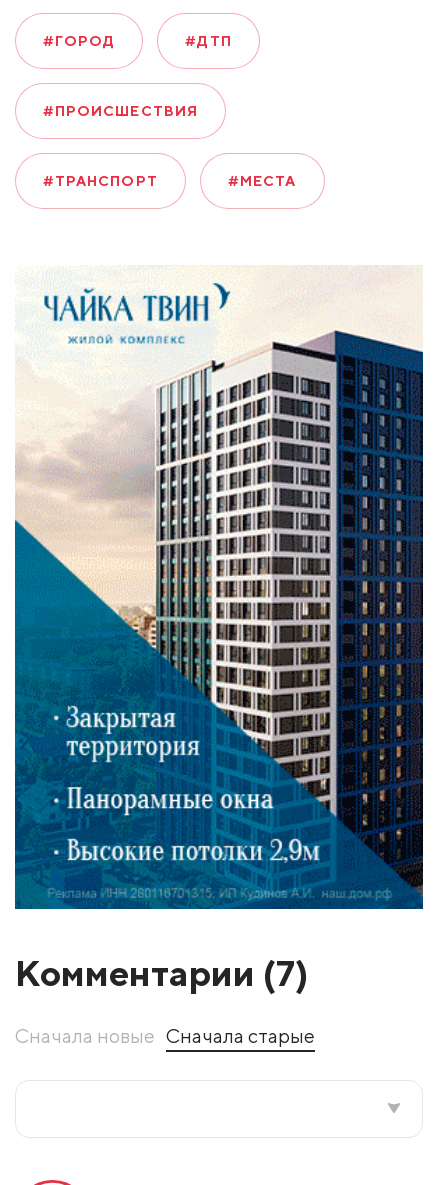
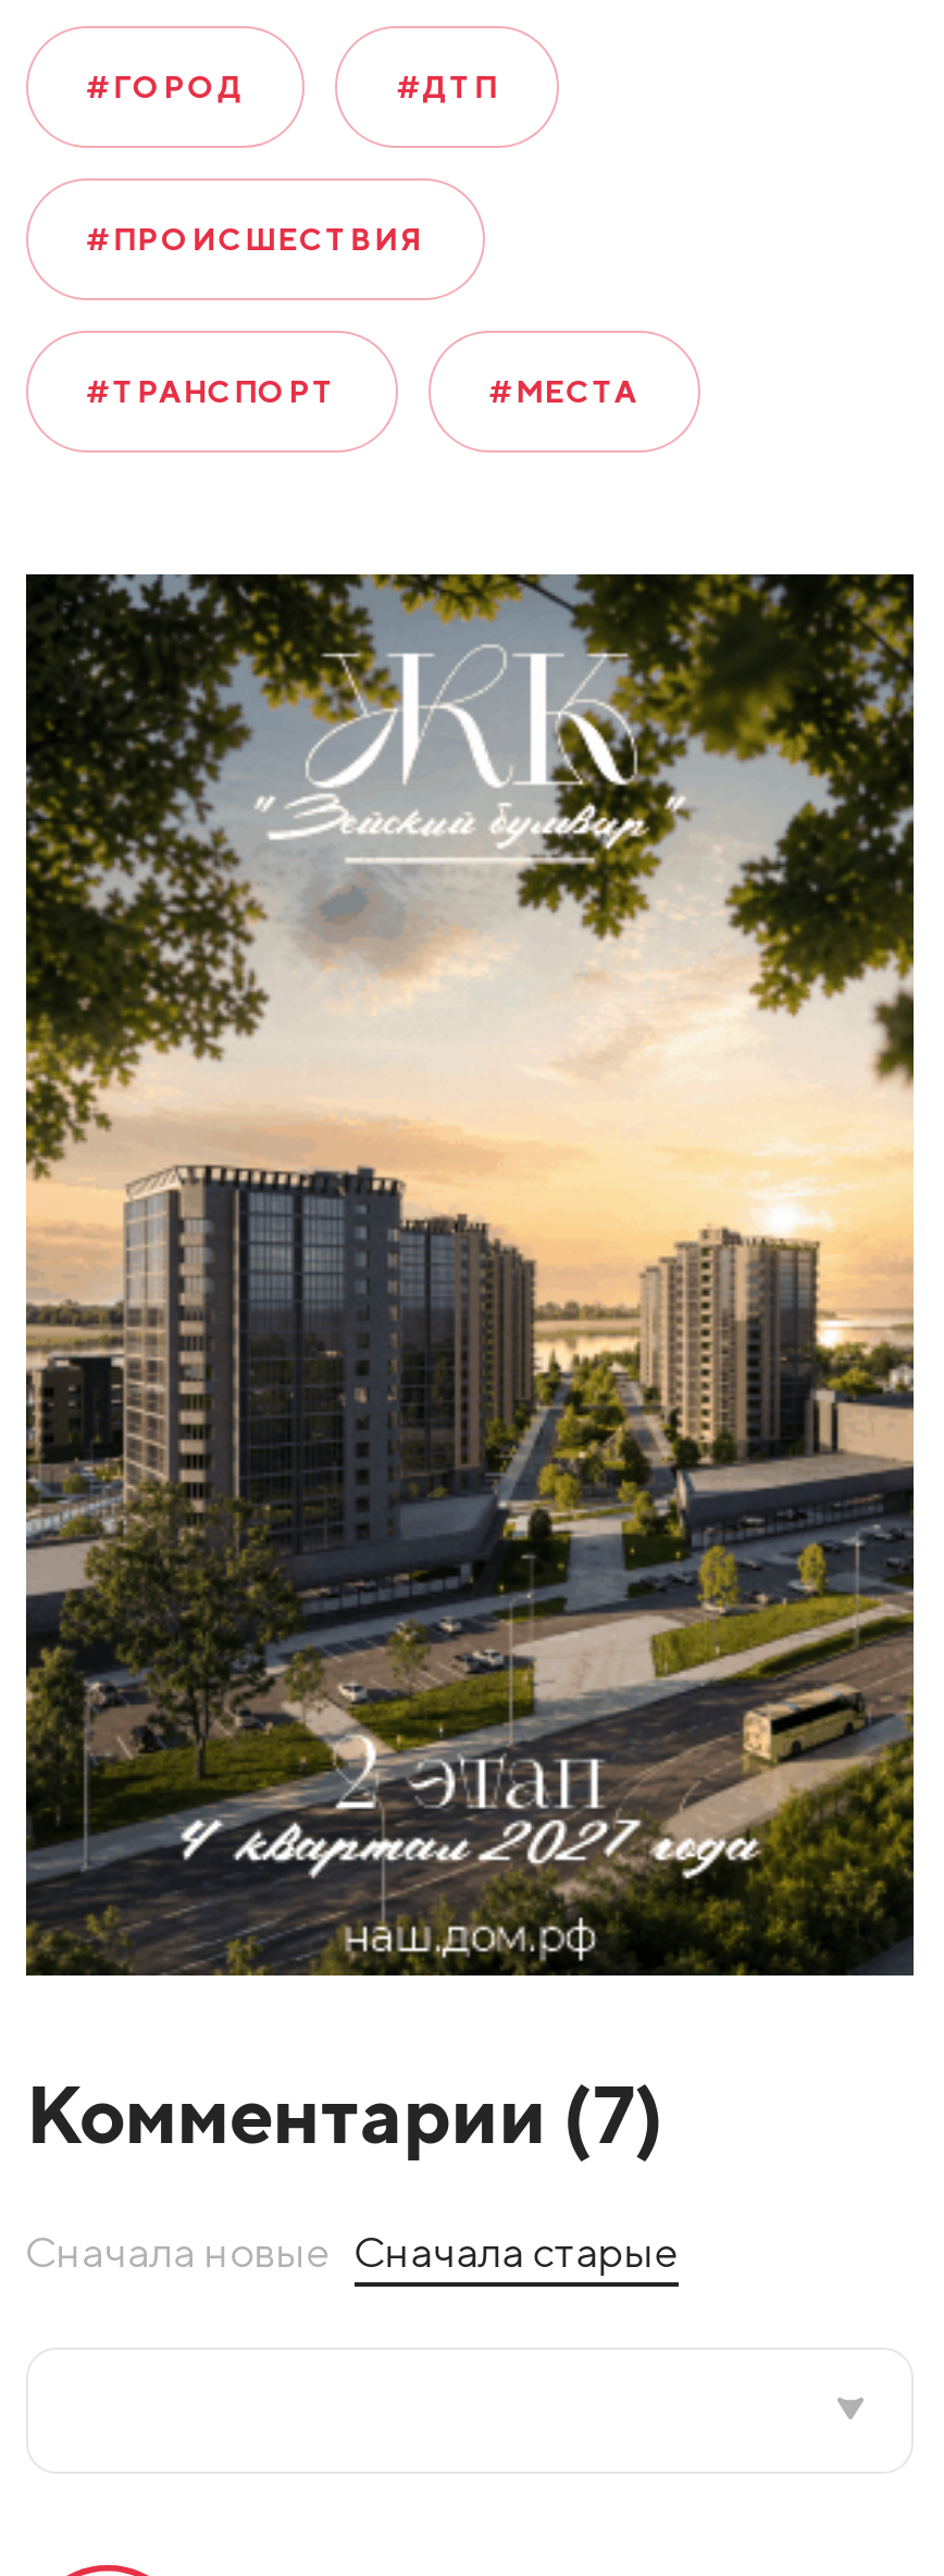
- [image]
+ [image]
